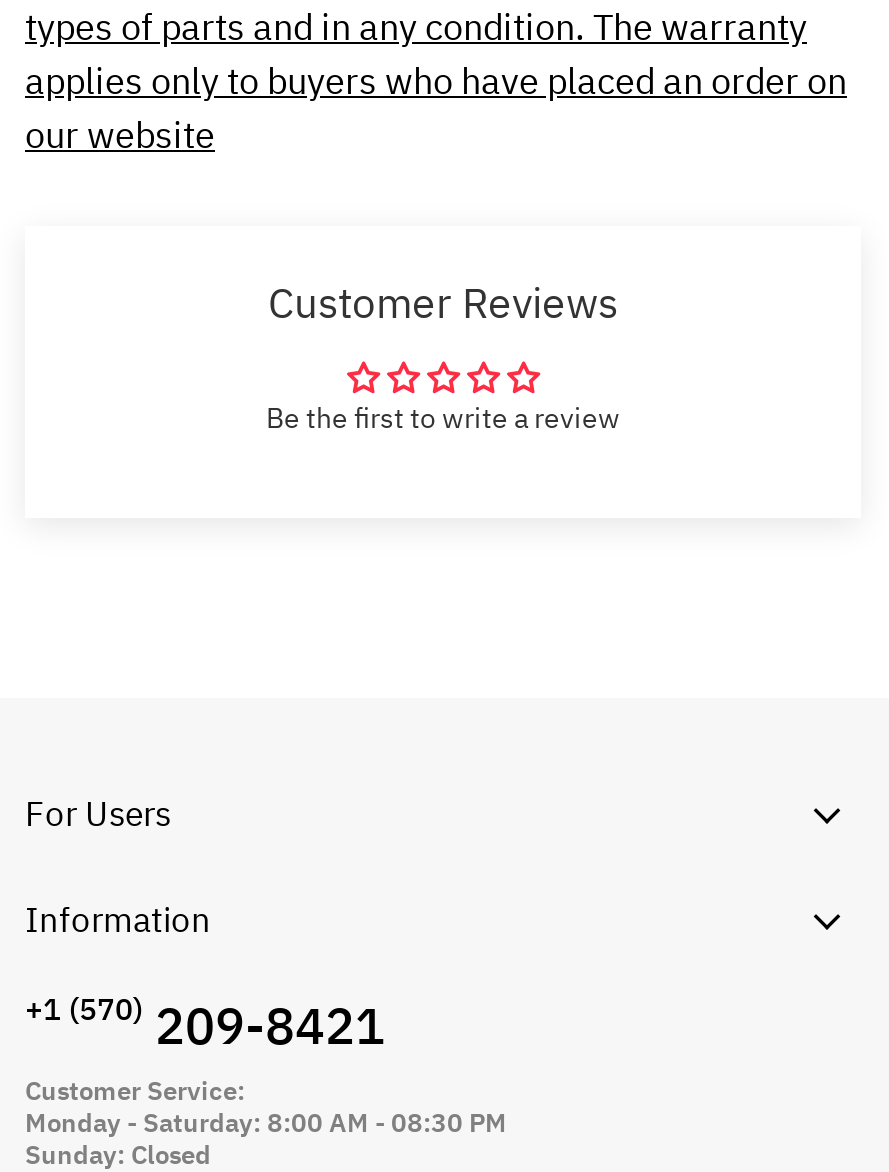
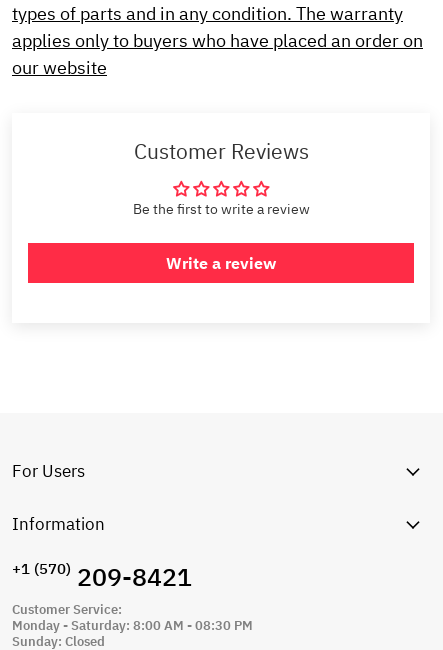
+ Write a review
